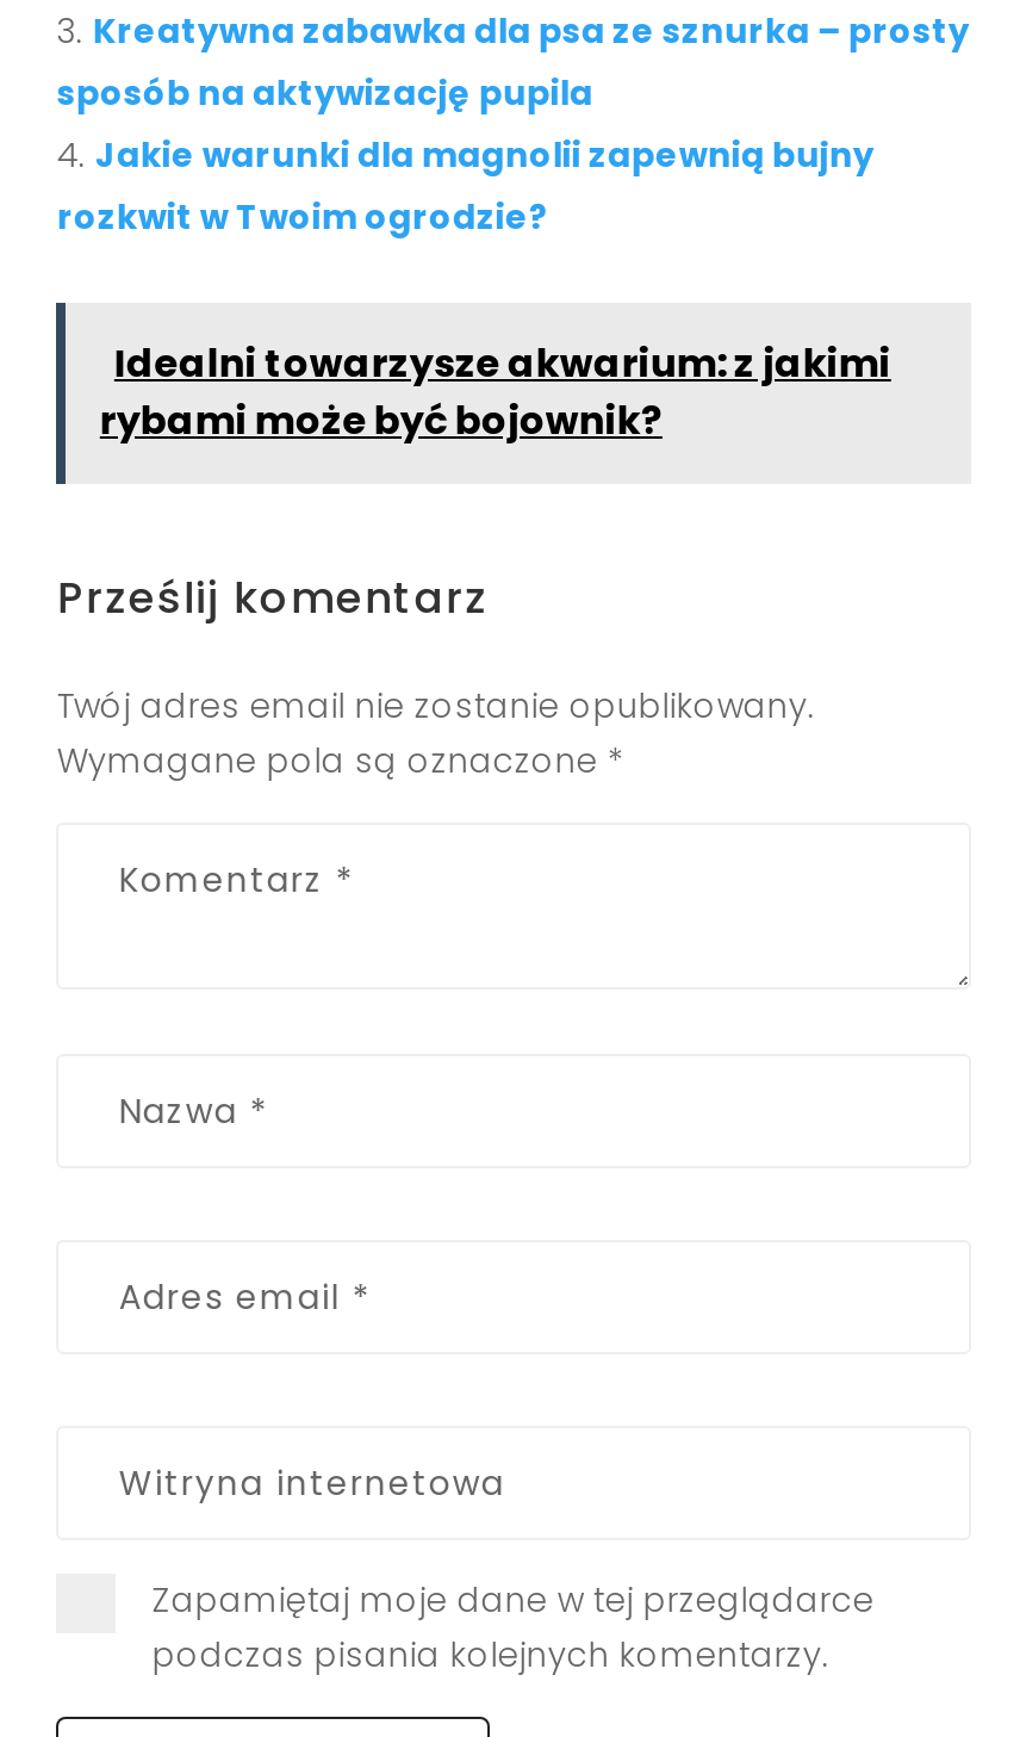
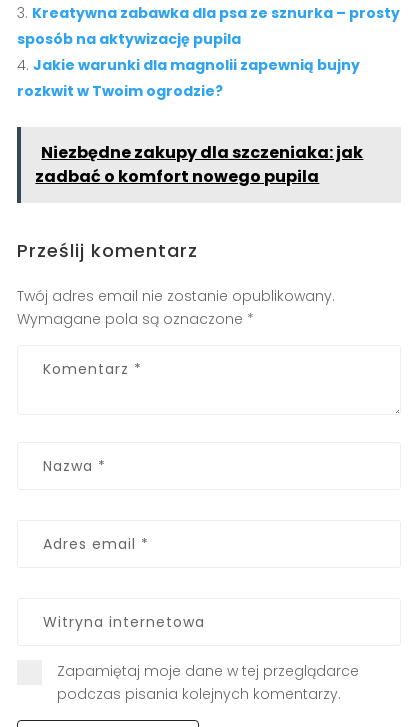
- Idealni towarzysze akwarium: z jakimi
- rybami może być bojownik?
+ Niezbędne zakupy dla szczeniaka: jak
+ zadbać o komfort nowego pupila
